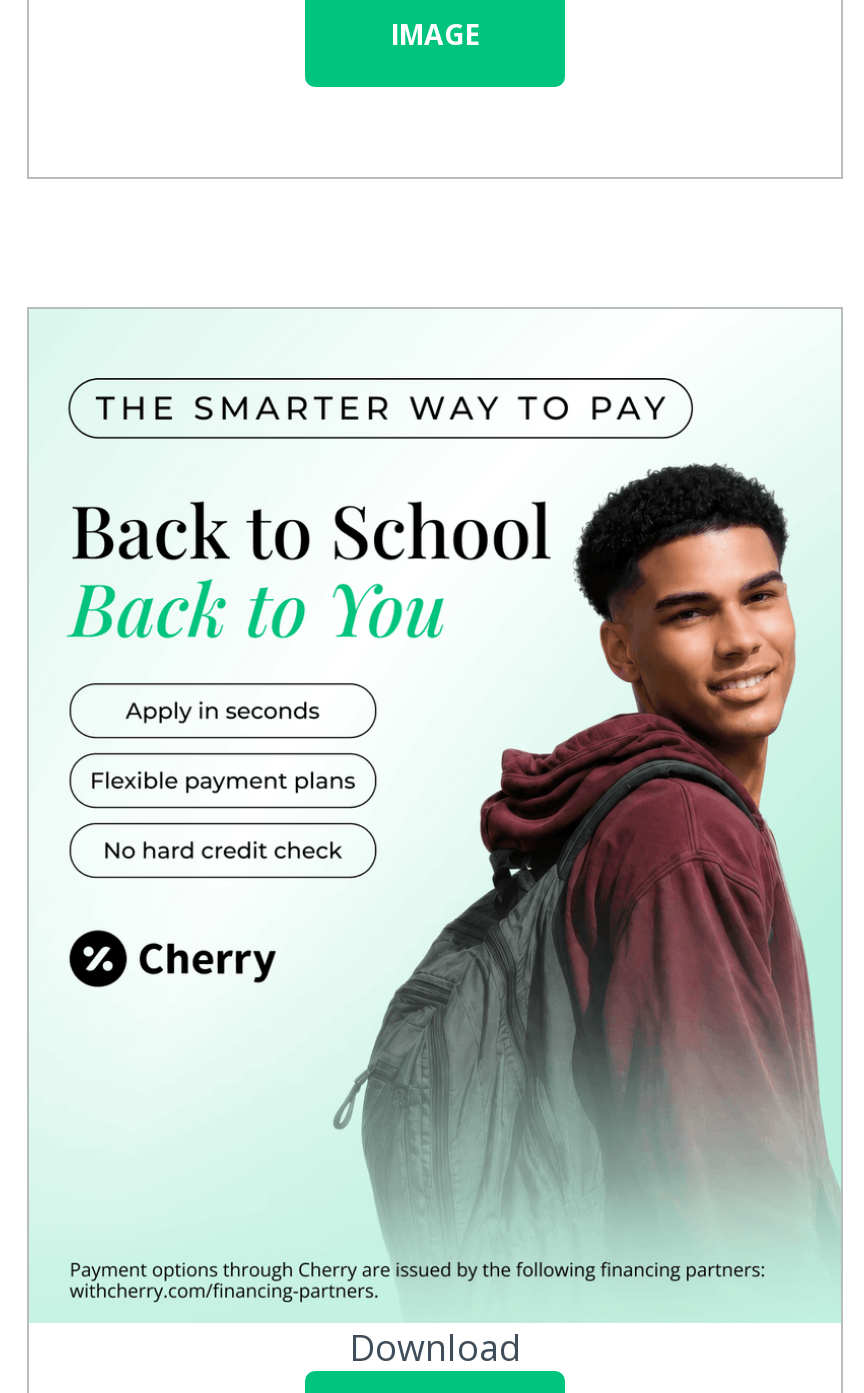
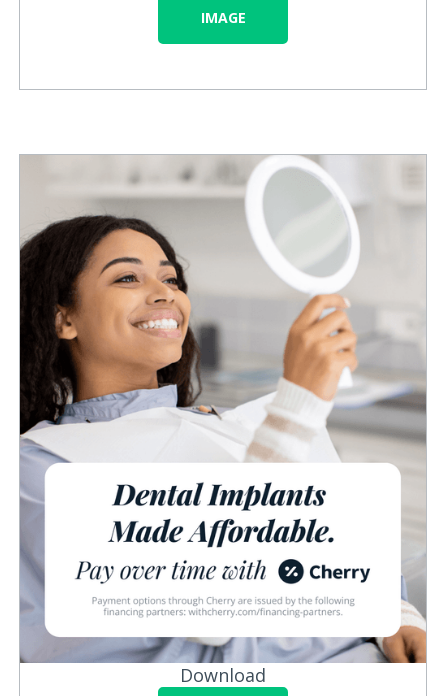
- [image]
+ [image]
